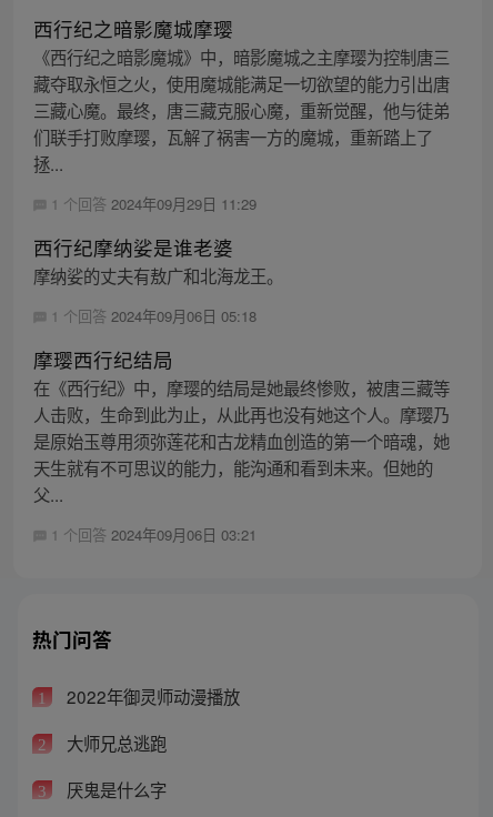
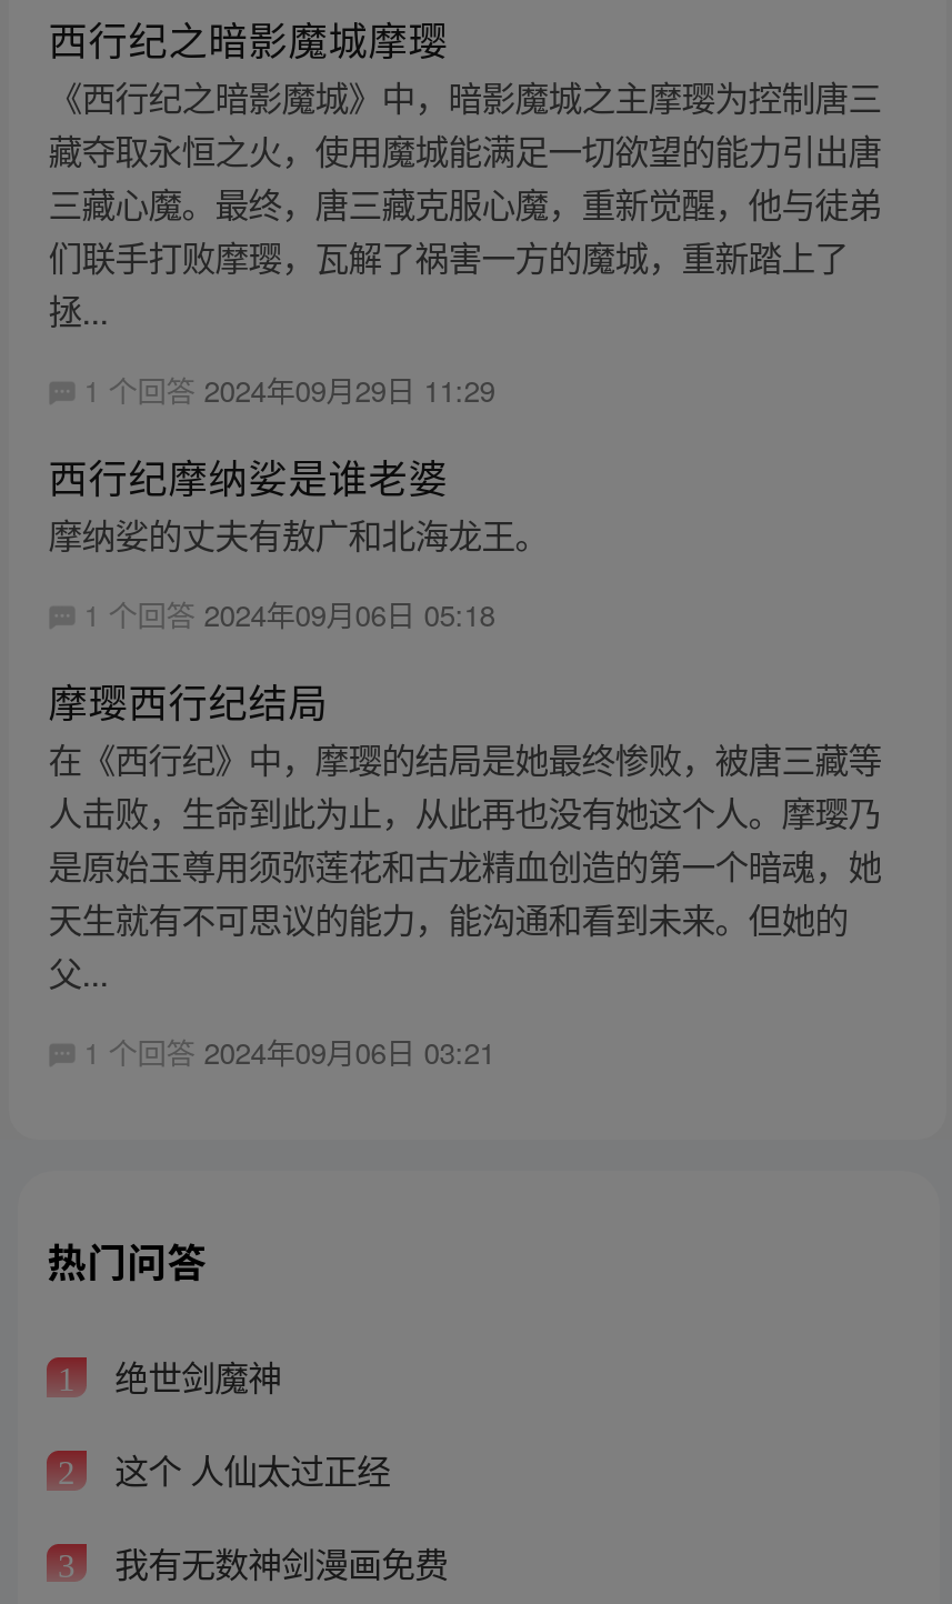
- 2022年御灵师动漫播放
+ 绝世剑魔神

- 大师兄总逃跑
+ 这个 人仙太过正经

- 厌鬼是什么字
+ 我有无数神剑漫画免费
